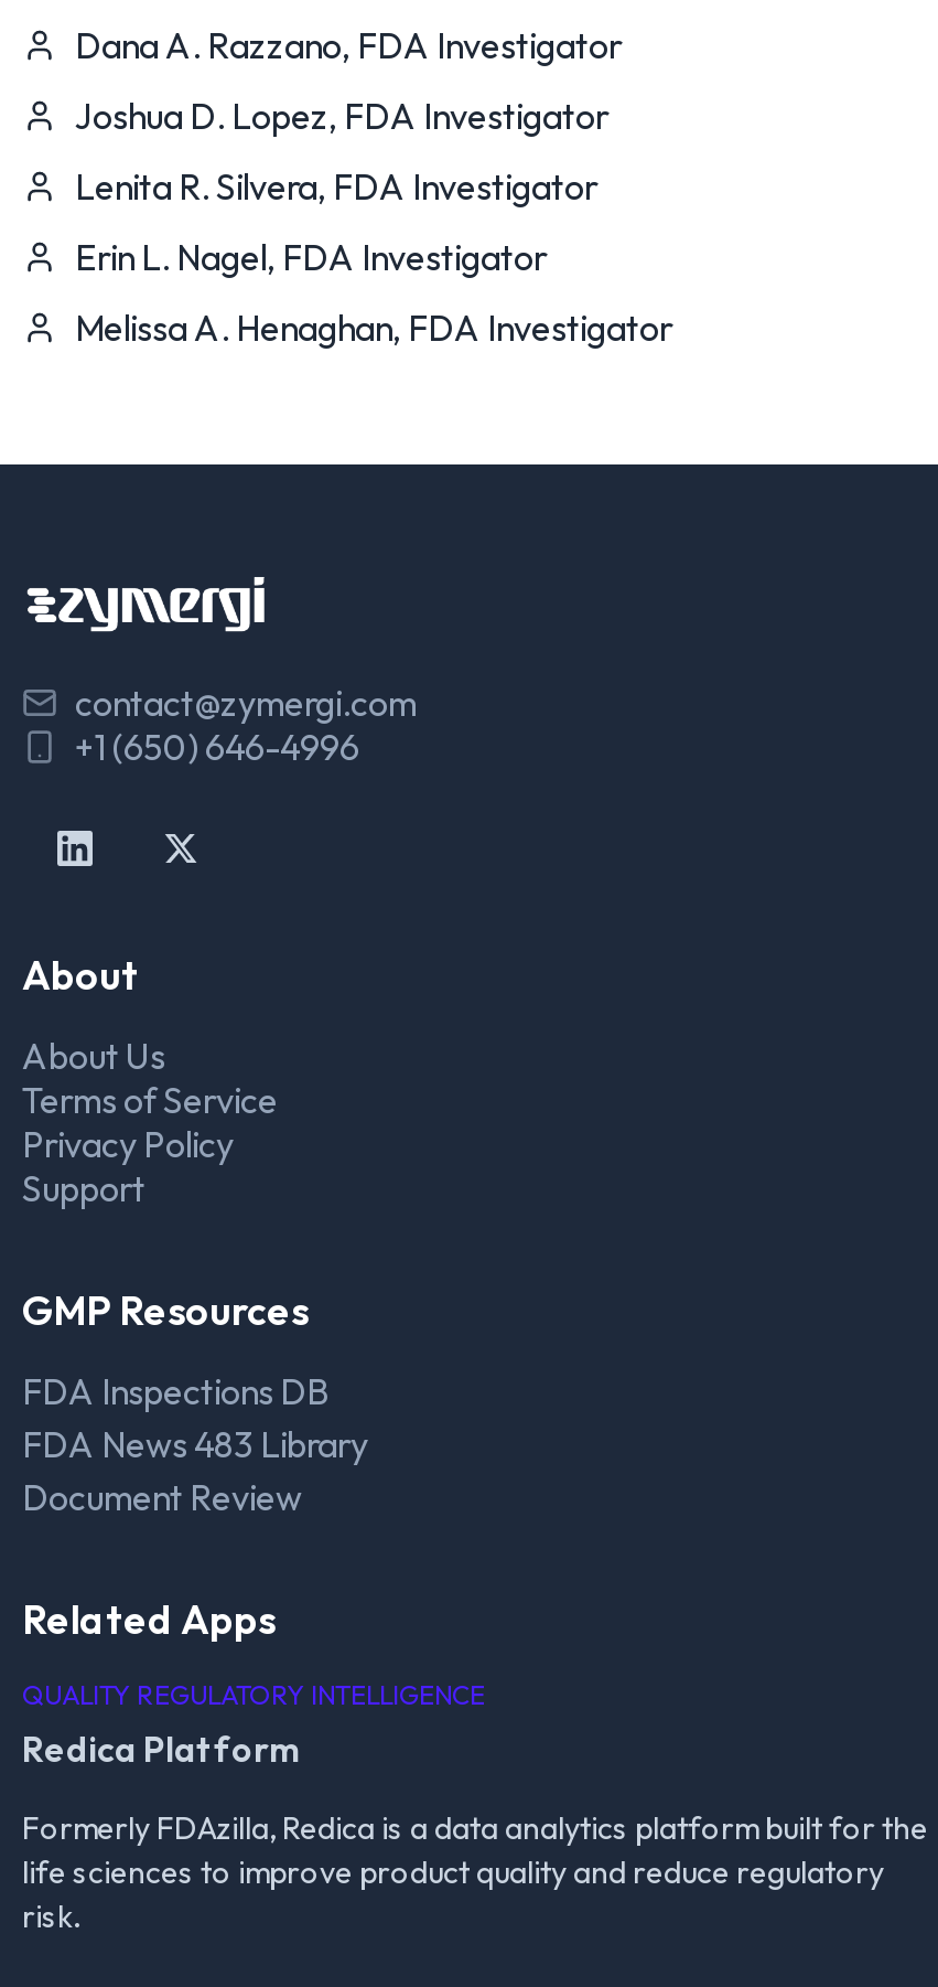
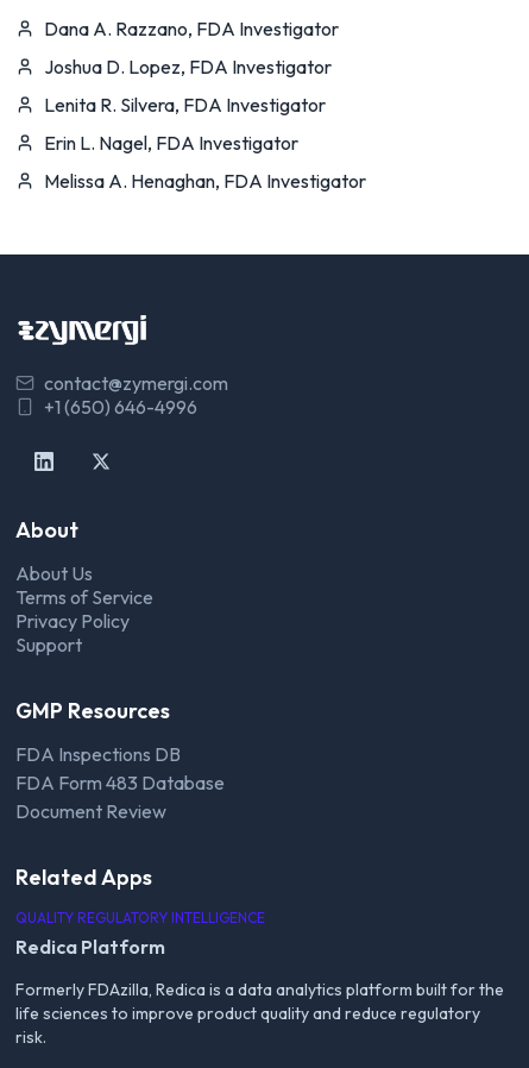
- FDA News 483 Library
+ FDA Form 483 Database
